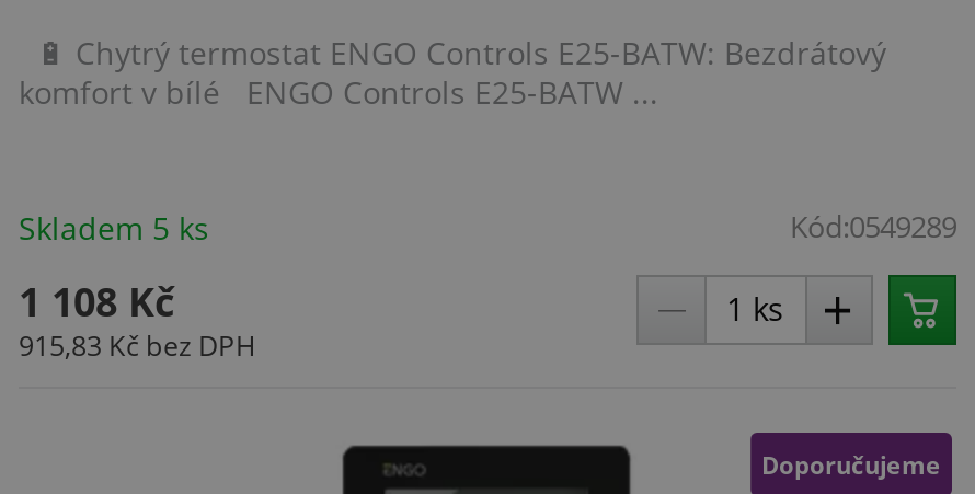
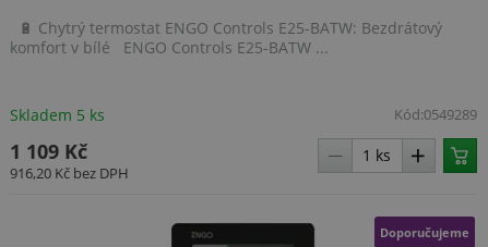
- 1 108 Kč
+ 1 109 Kč

- 915,83 Kč bez DPH
+ 916,20 Kč bez DPH
